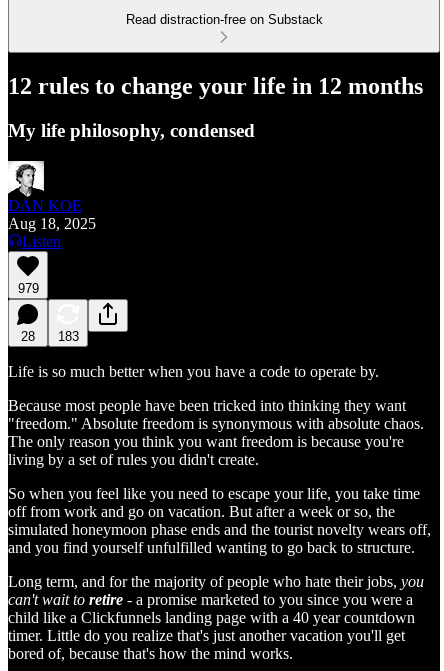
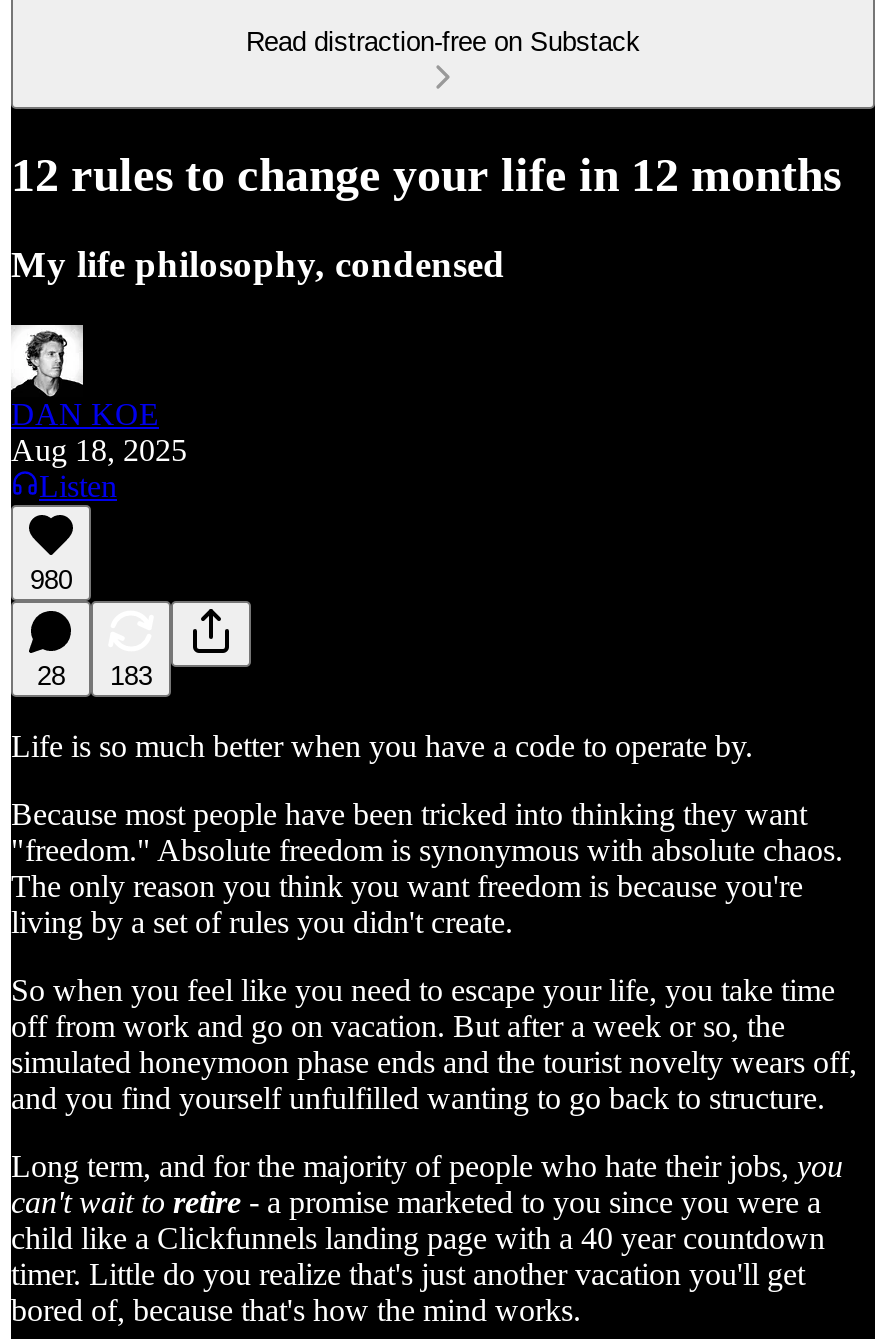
- 979
+ 980
